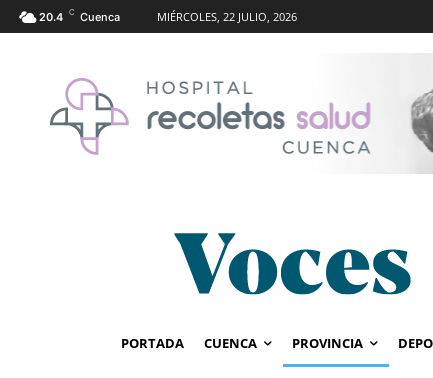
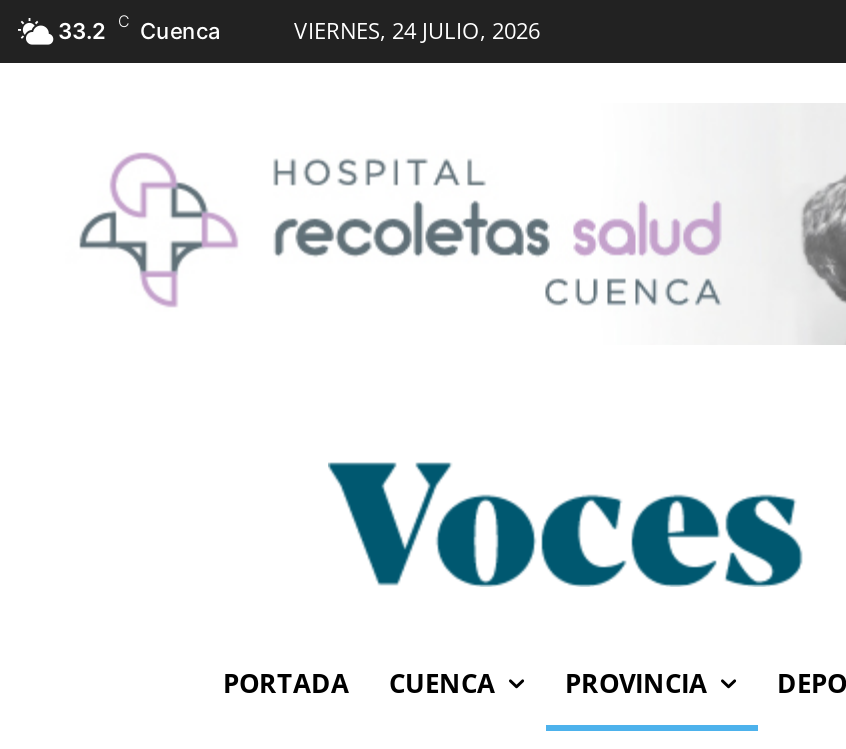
- 20.4 C Cuenca
+ 33.2 C Cuenca

- MIÉRCOLES, 22 JULIO, 2026
+ VIERNES, 24 JULIO, 2026
